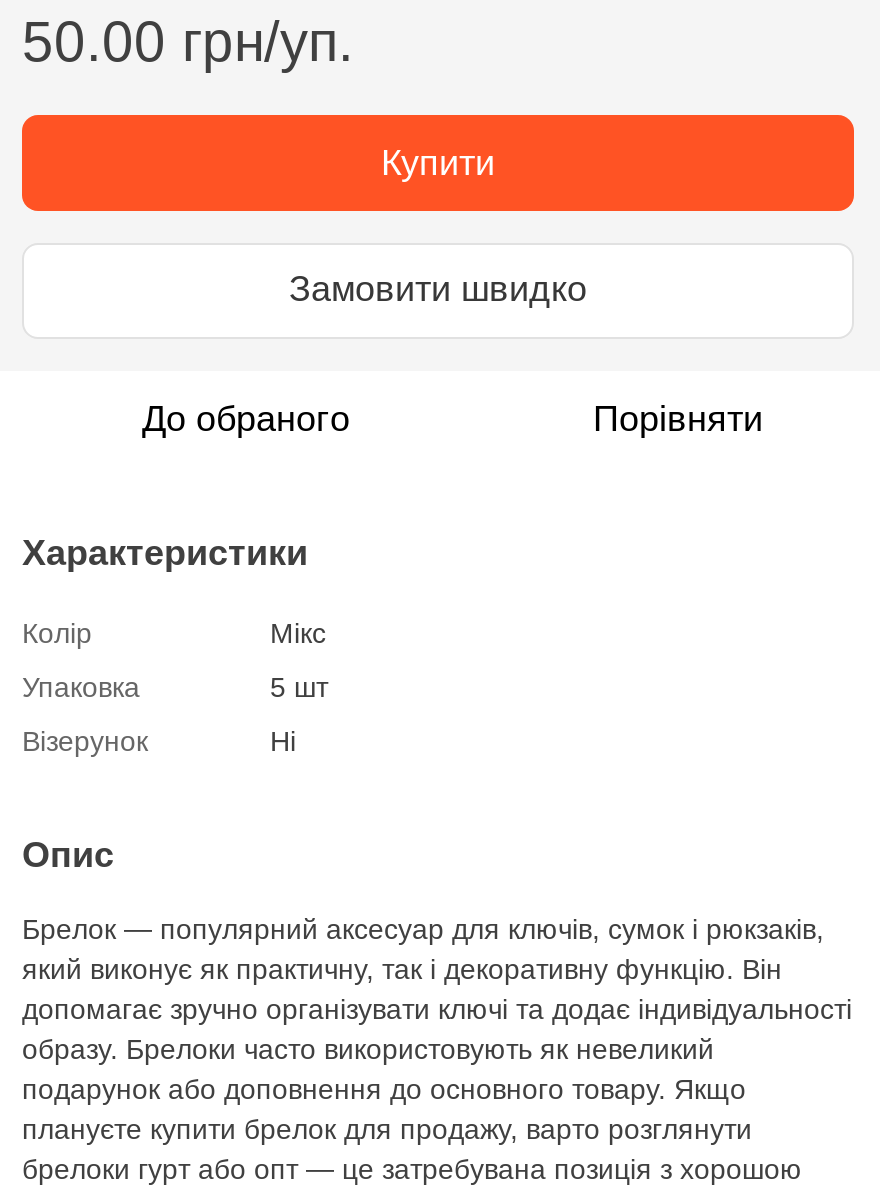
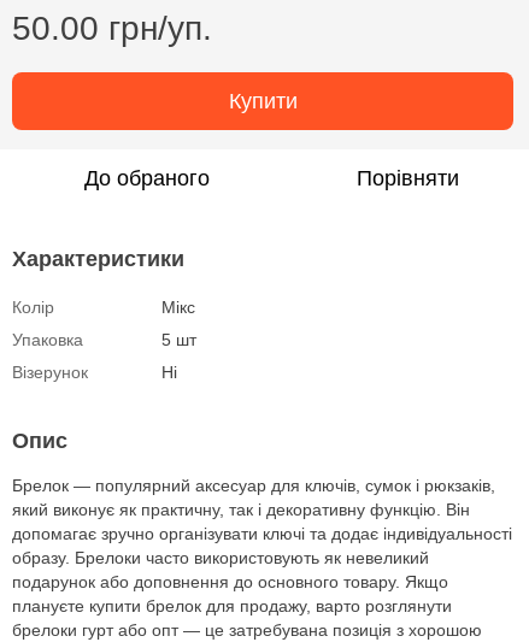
- Замовити швидко
